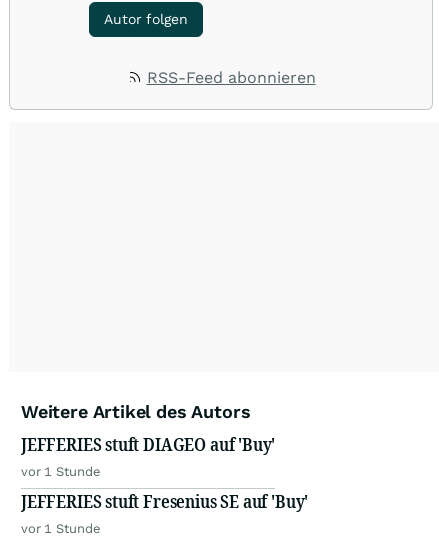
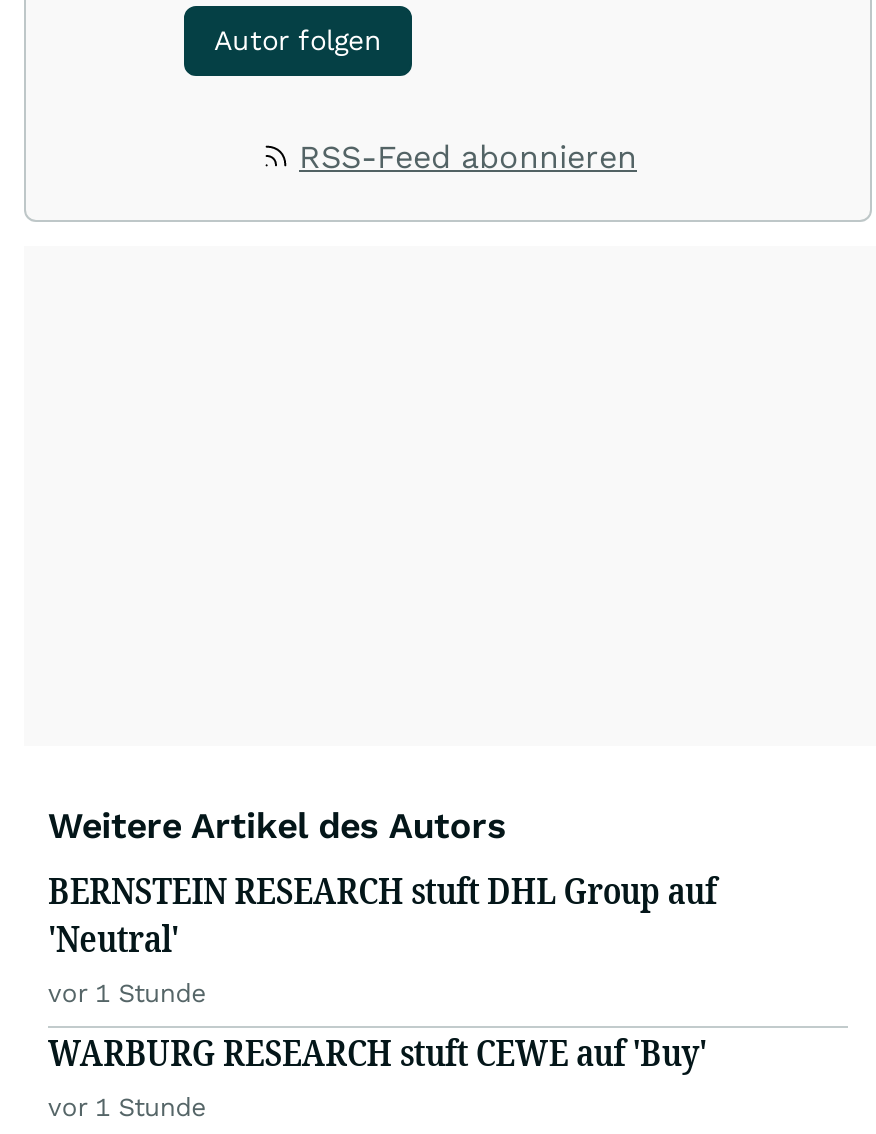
- JEFFERIES stuft DIAGEO auf 'Buy'
+ BERNSTEIN RESEARCH stuft DHL Group auf
+ 'Neutral'

- JEFFERIES stuft Fresenius SE auf 'Buy'
+ WARBURG RESEARCH stuft CEWE auf 'Buy'
